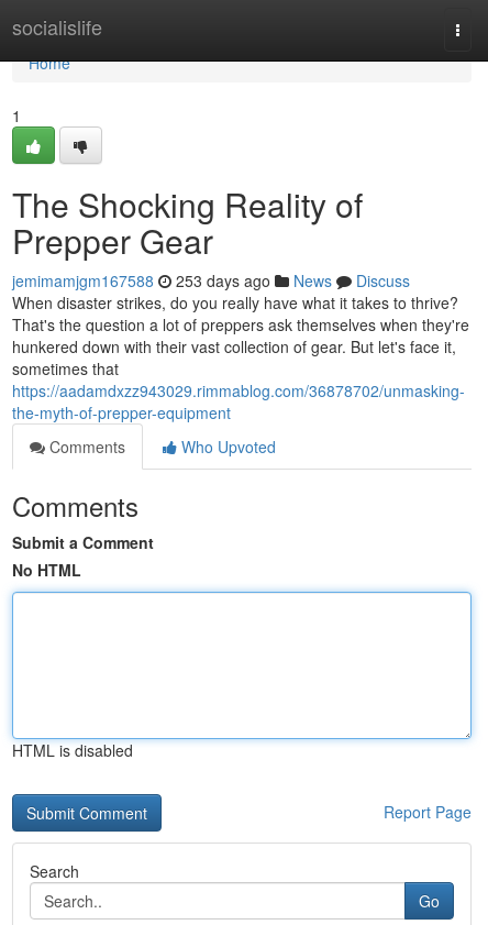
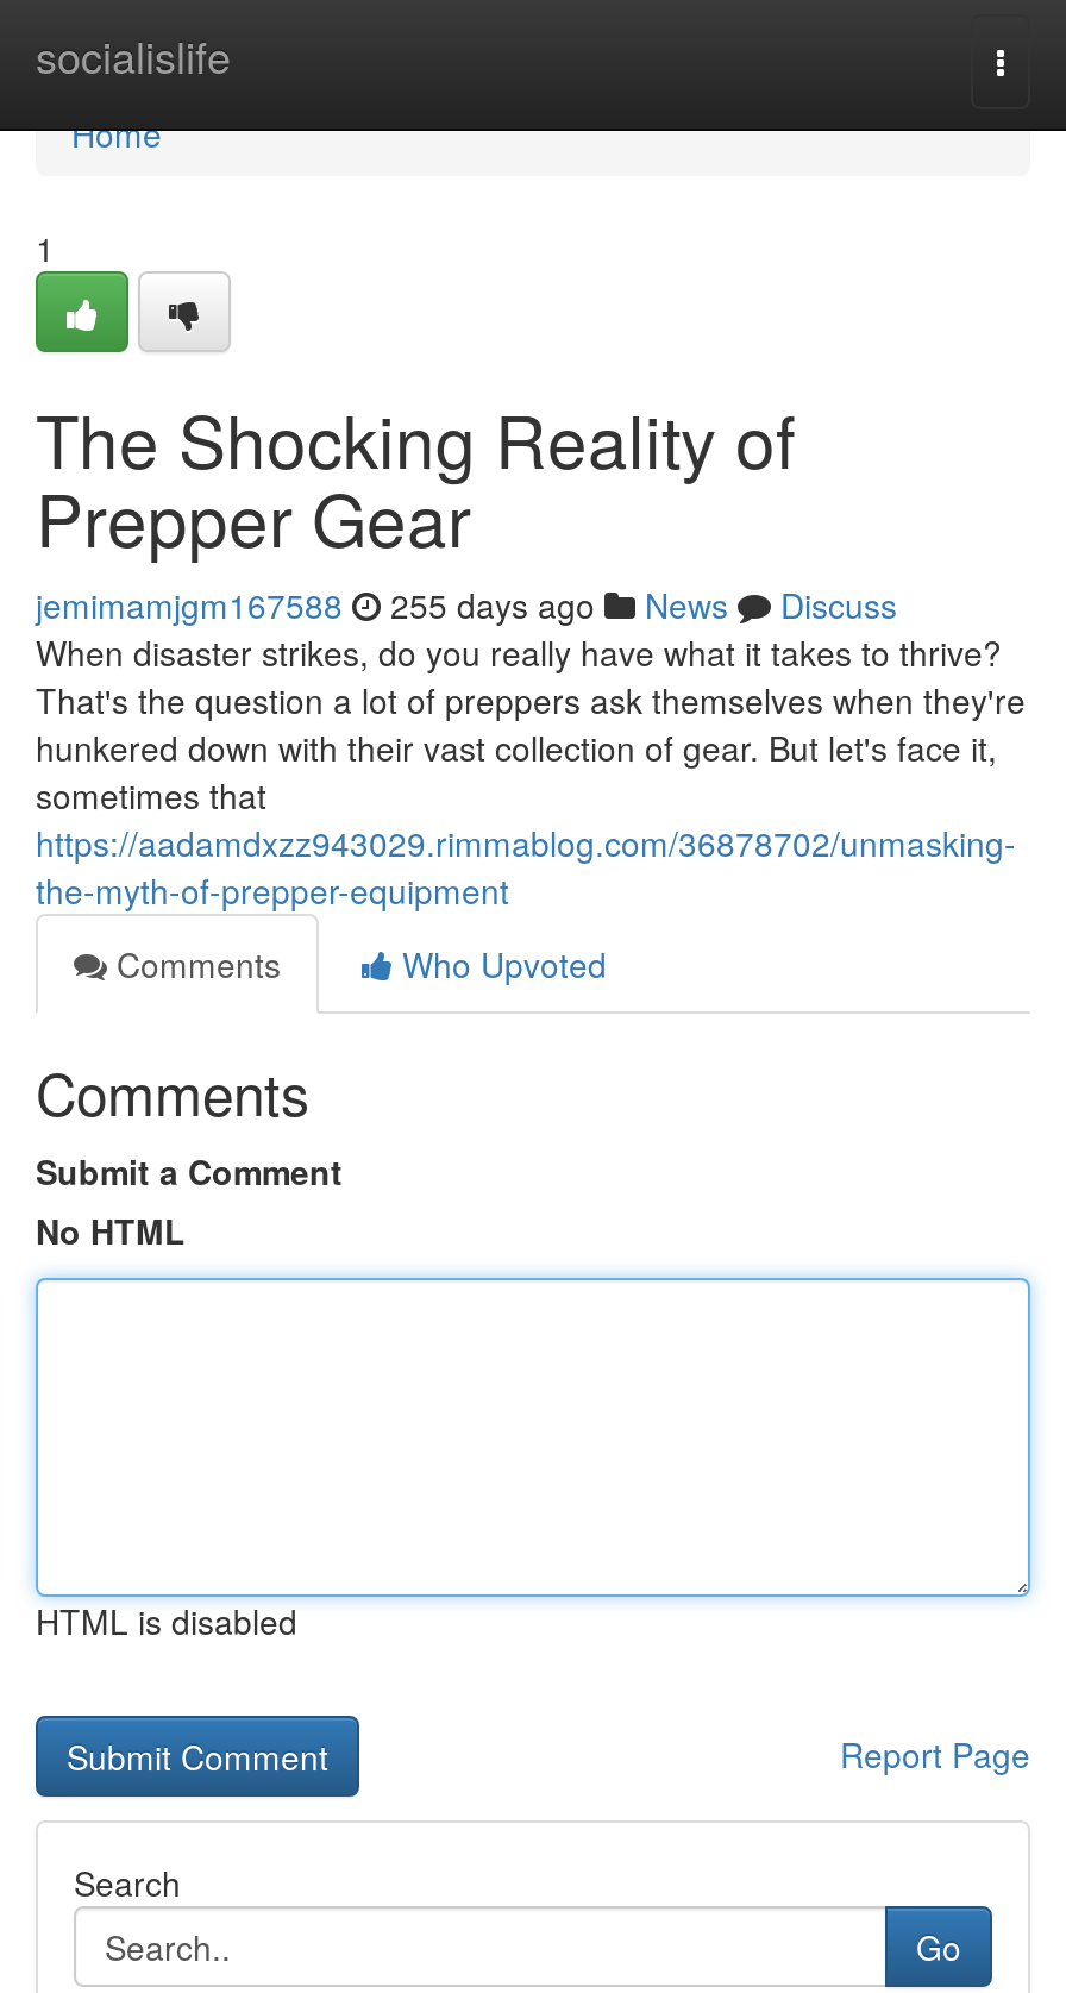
- jemimamjgm167588 253 days ago News Discuss
+ jemimamjgm167588 255 days ago News Discuss
